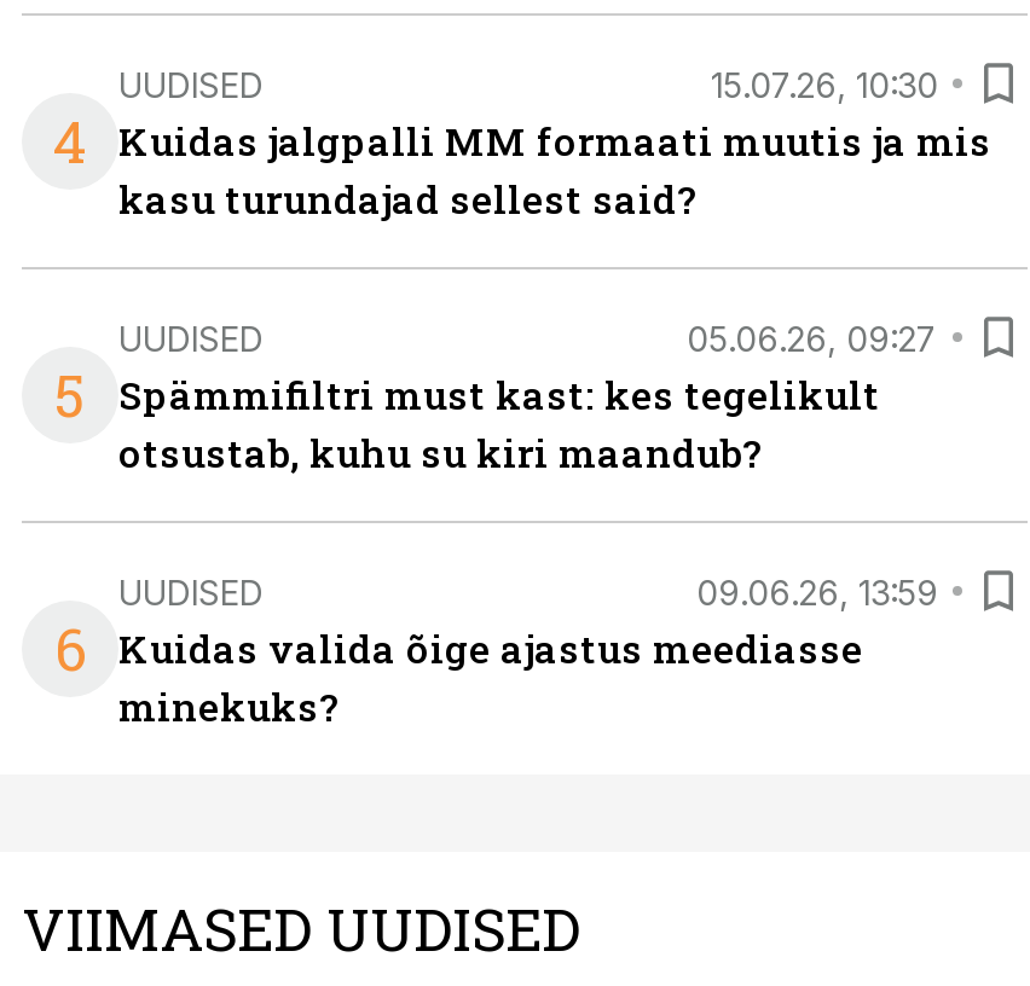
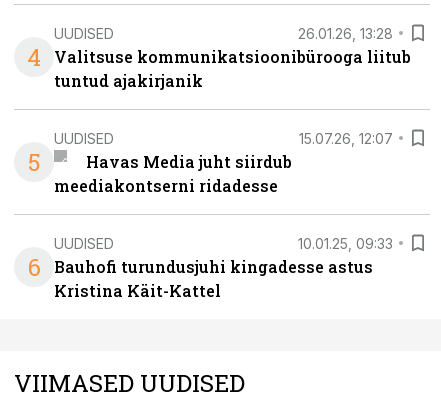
- 15.07.26, 10:30
- Kuidas jalgpalli MM formaati muutis ja mis
- kasu turundajad sellest said?
+ 26.01.26, 13:28
+ Valitsuse kommunikatsioonibürooga liitub
+ tuntud ajakirjanik

- 05.06.26, 09:27
- Spämmifiltri must kast: kes tegelikult
- otsustab, kuhu su kiri maandub?
+ 15.07.26, 12:07
+ Havas Media juht siirdub
+ meediakontserni ridadesse

- 09.06.26, 13:59
- Kuidas valida õige ajastus meediasse
- minekuks?
+ 10.01.25, 09:33
+ Bauhofi turundusjuhi kingadesse astus
+ Kristina Käit-Kattel
